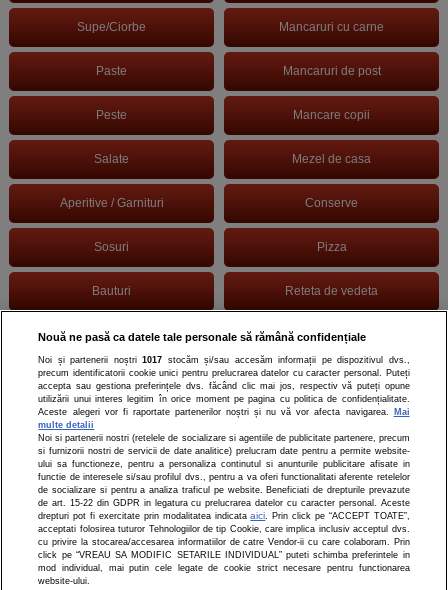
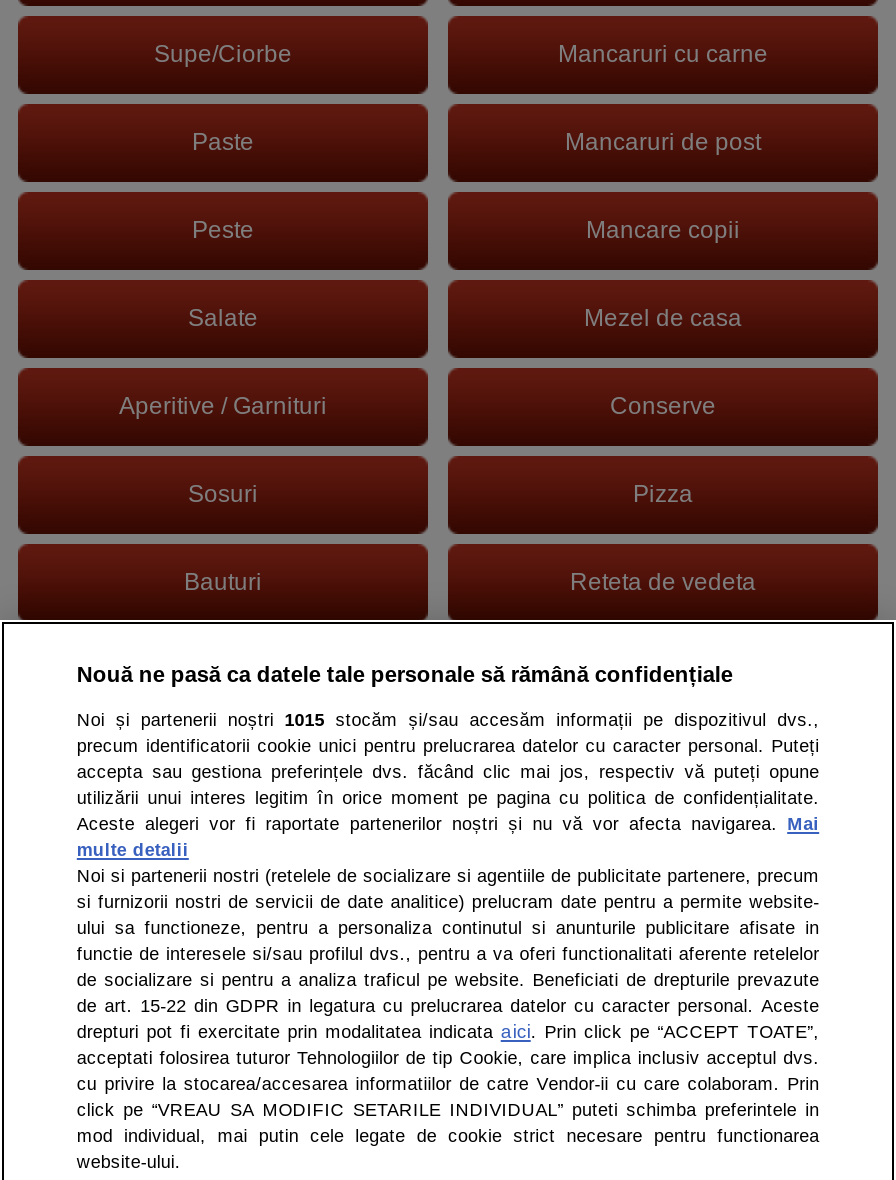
- Noi și partenerii noștri 1017 stocăm și/sau accesăm informații pe dispozitivul dvs.,
+ Noi și partenerii noștri 1015 stocăm și/sau accesăm informații pe dispozitivul dvs.,
